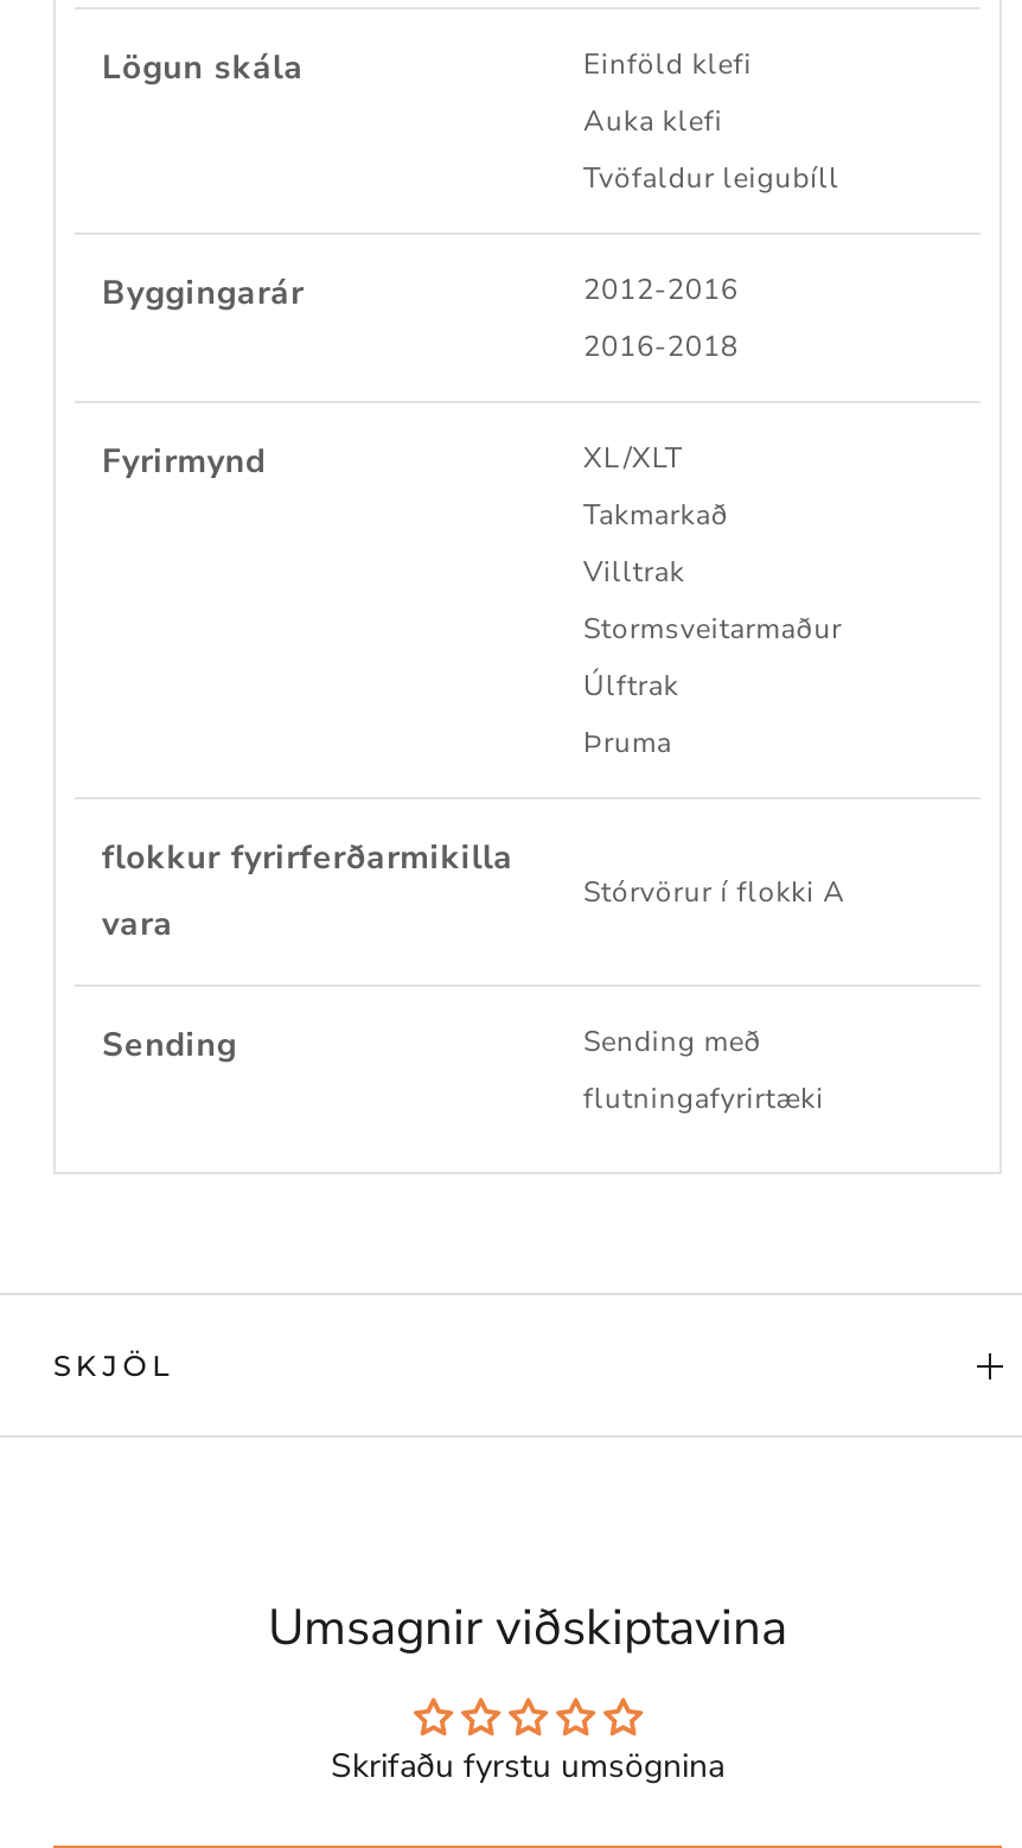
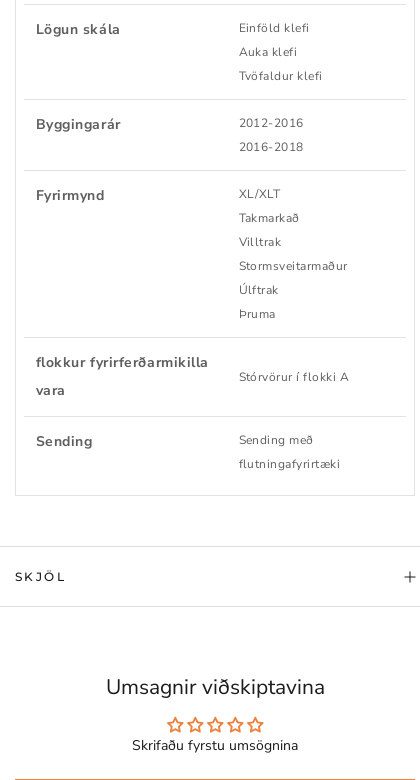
- Tvöfaldur leigubíll
+ Tvöfaldur klefi
